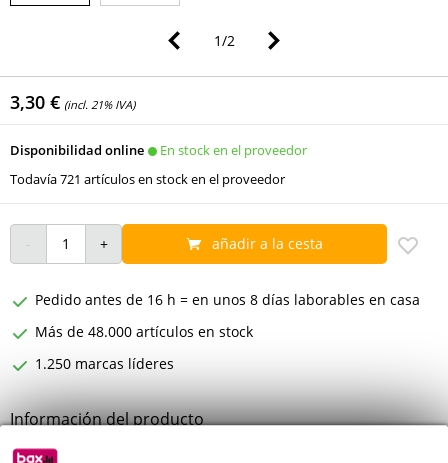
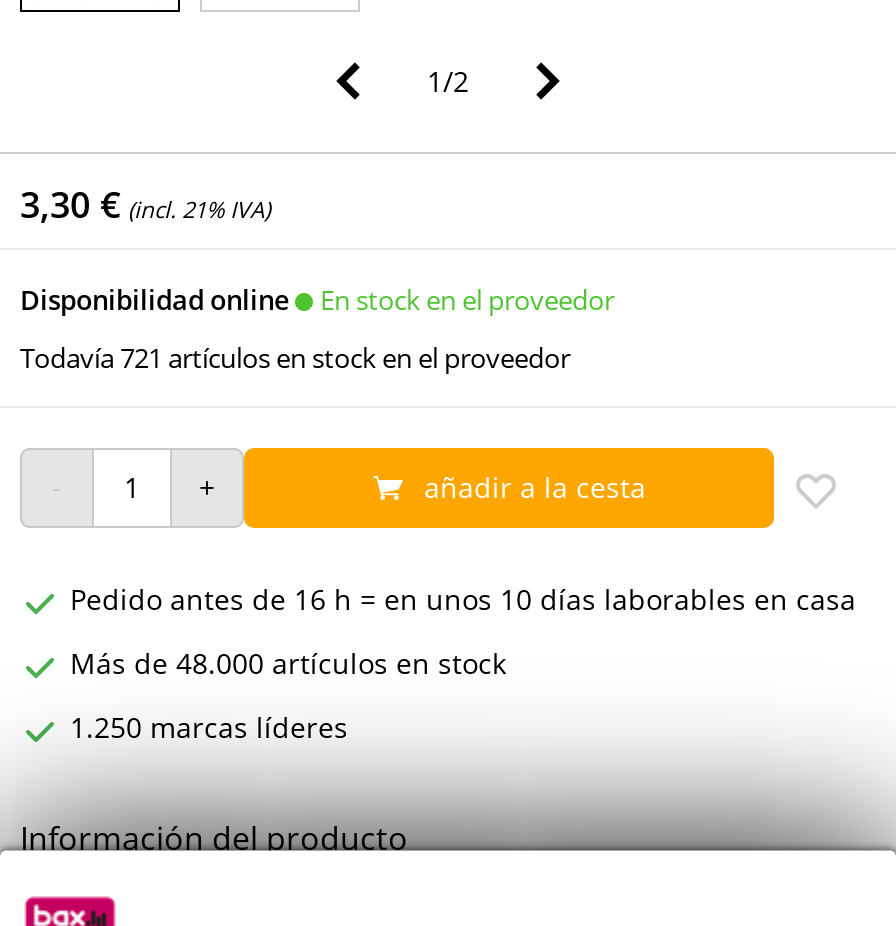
- Pedido antes de 16 h = en unos 8 días laborables en casa
+ Pedido antes de 16 h = en unos 10 días laborables en casa
